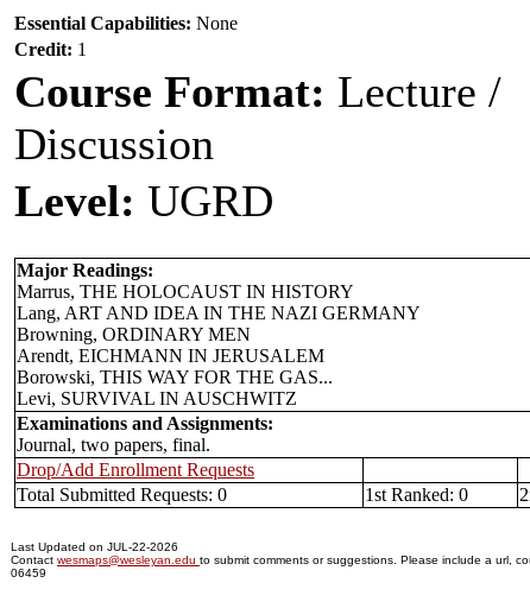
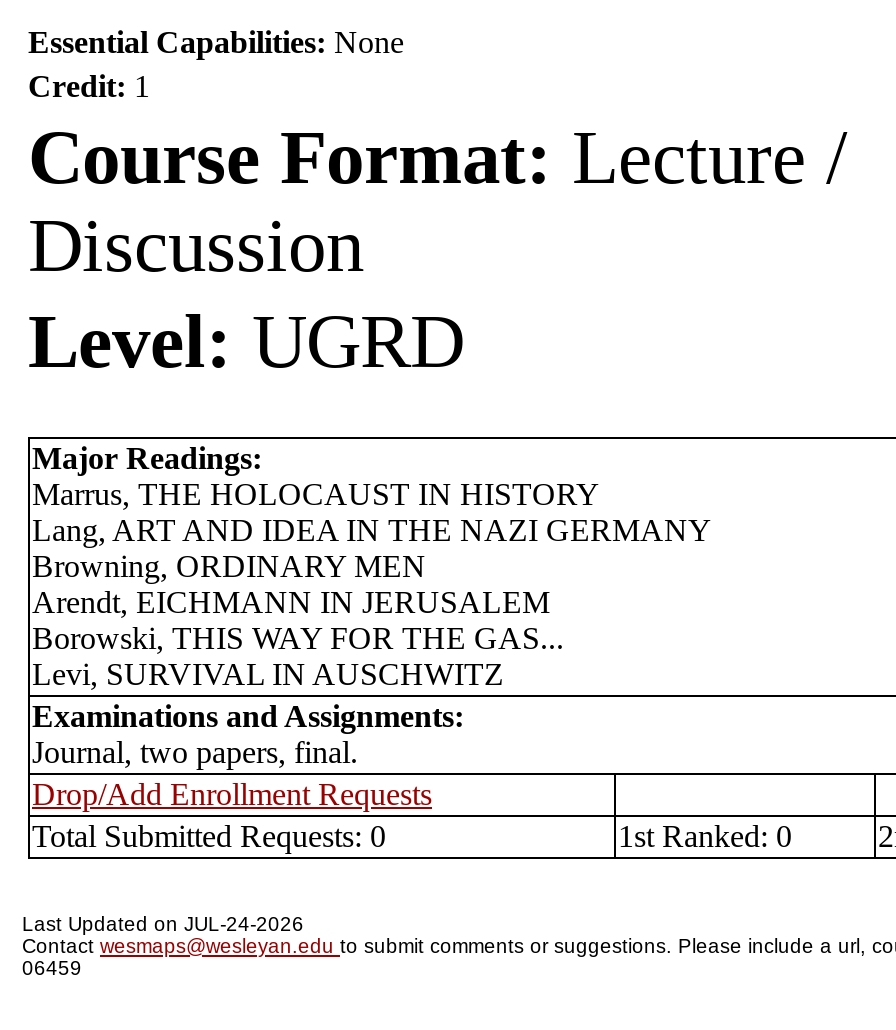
- Last Updated on JUL-22-2026
+ Last Updated on JUL-24-2026
